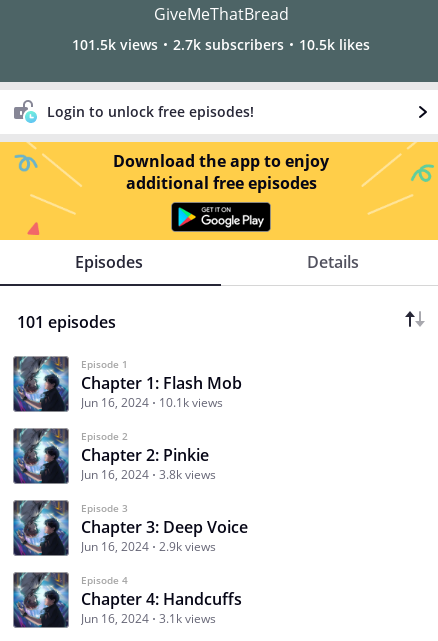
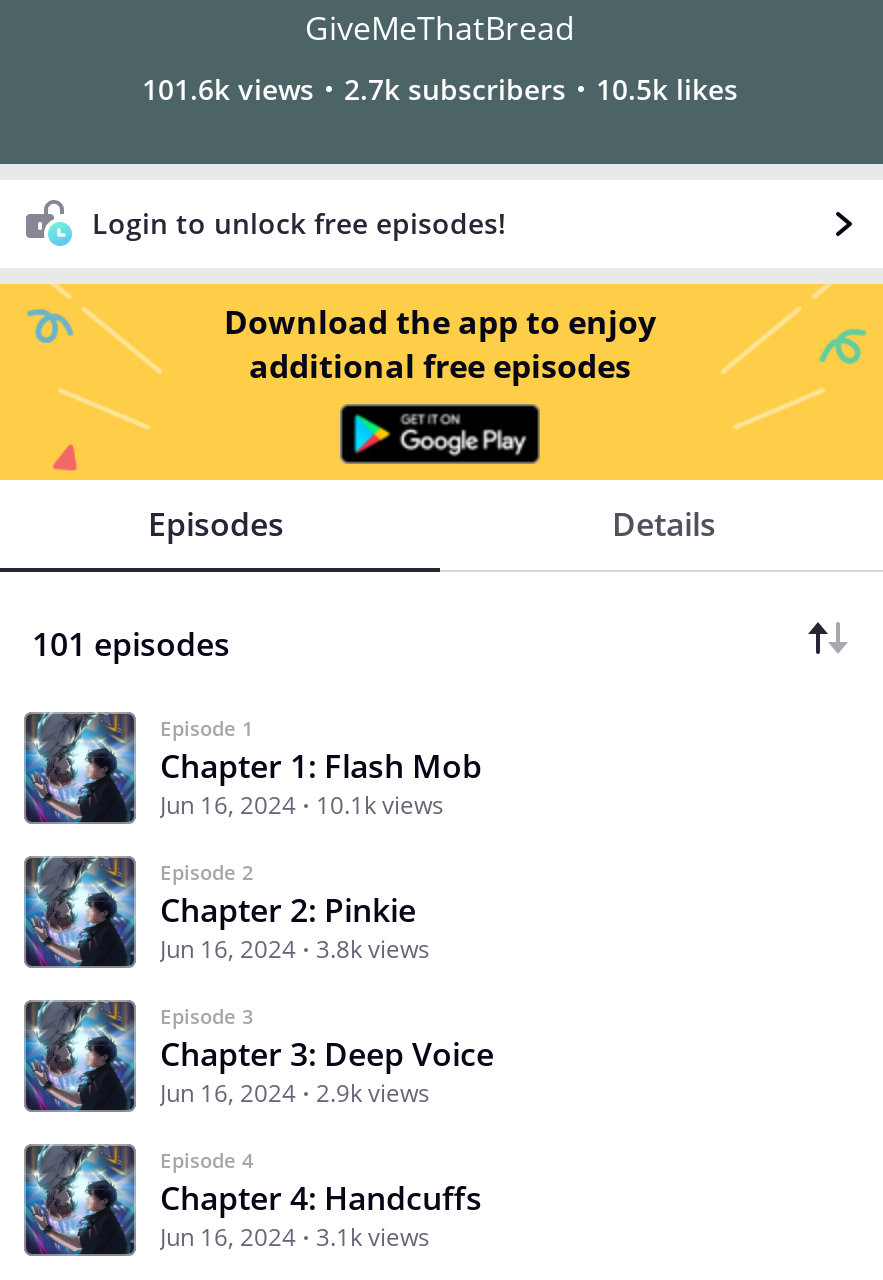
- 101.5k views 2.7k subscribers 10.5k likes
+ 101.6k views 2.7k subscribers 10.5k likes
